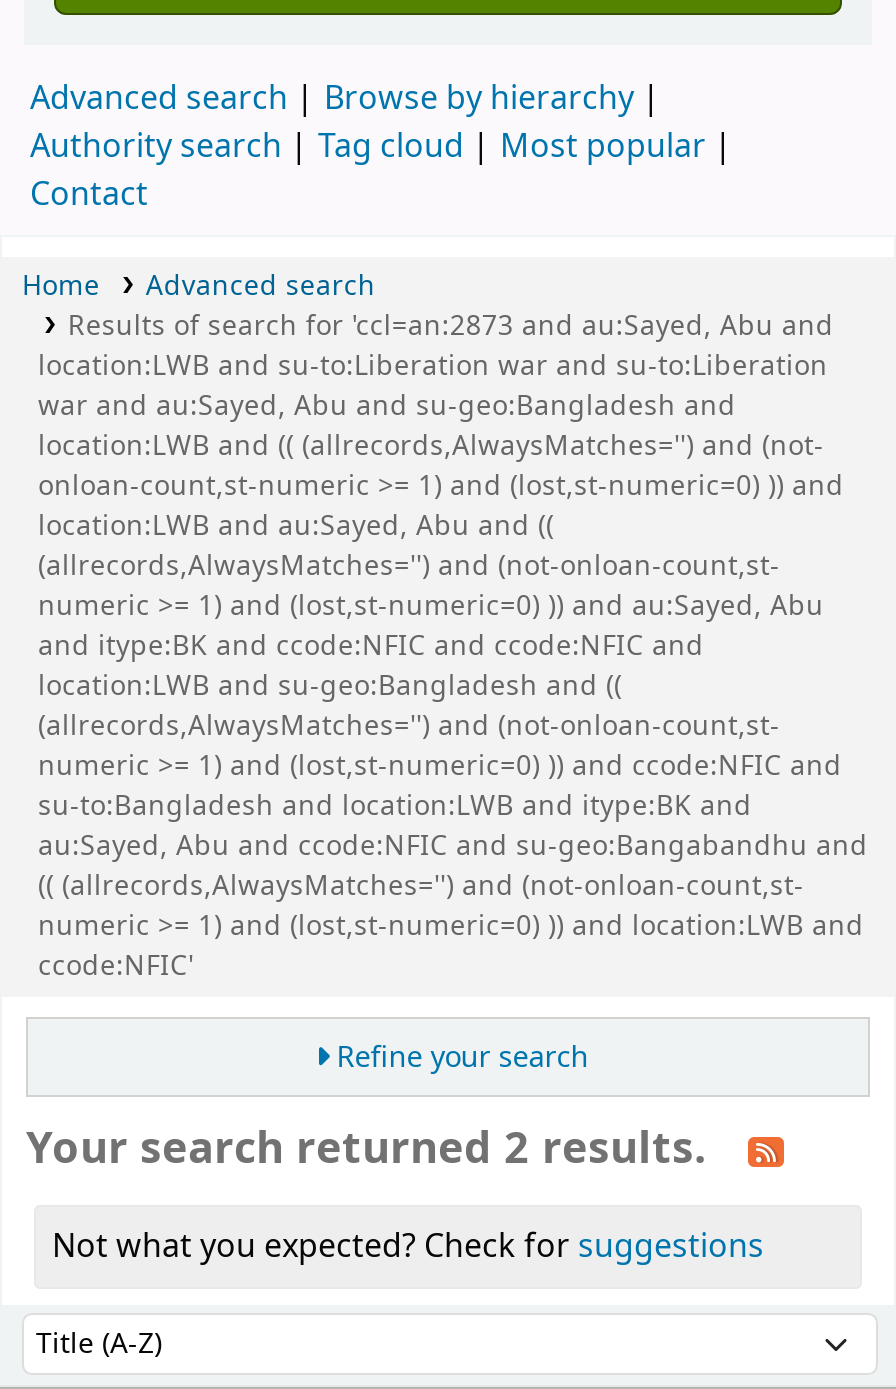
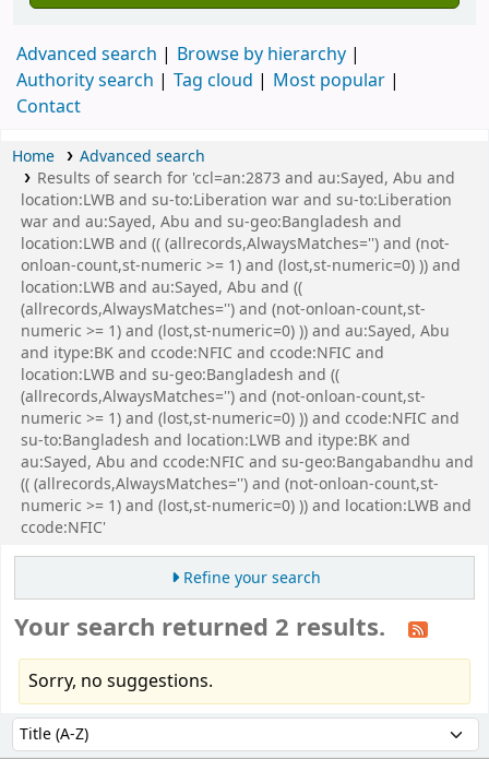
- Not what you expected? Check for suggestions
+ Sorry, no suggestions.
